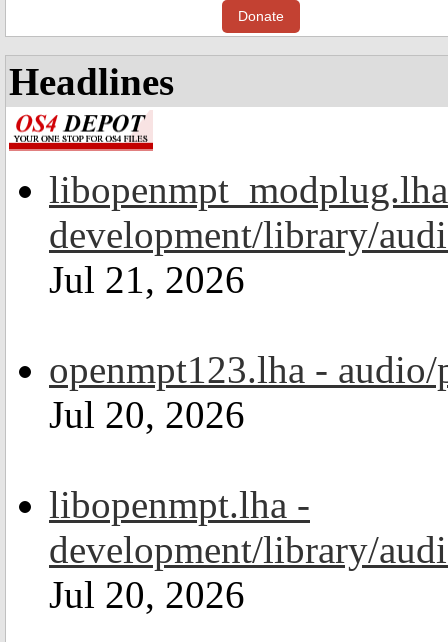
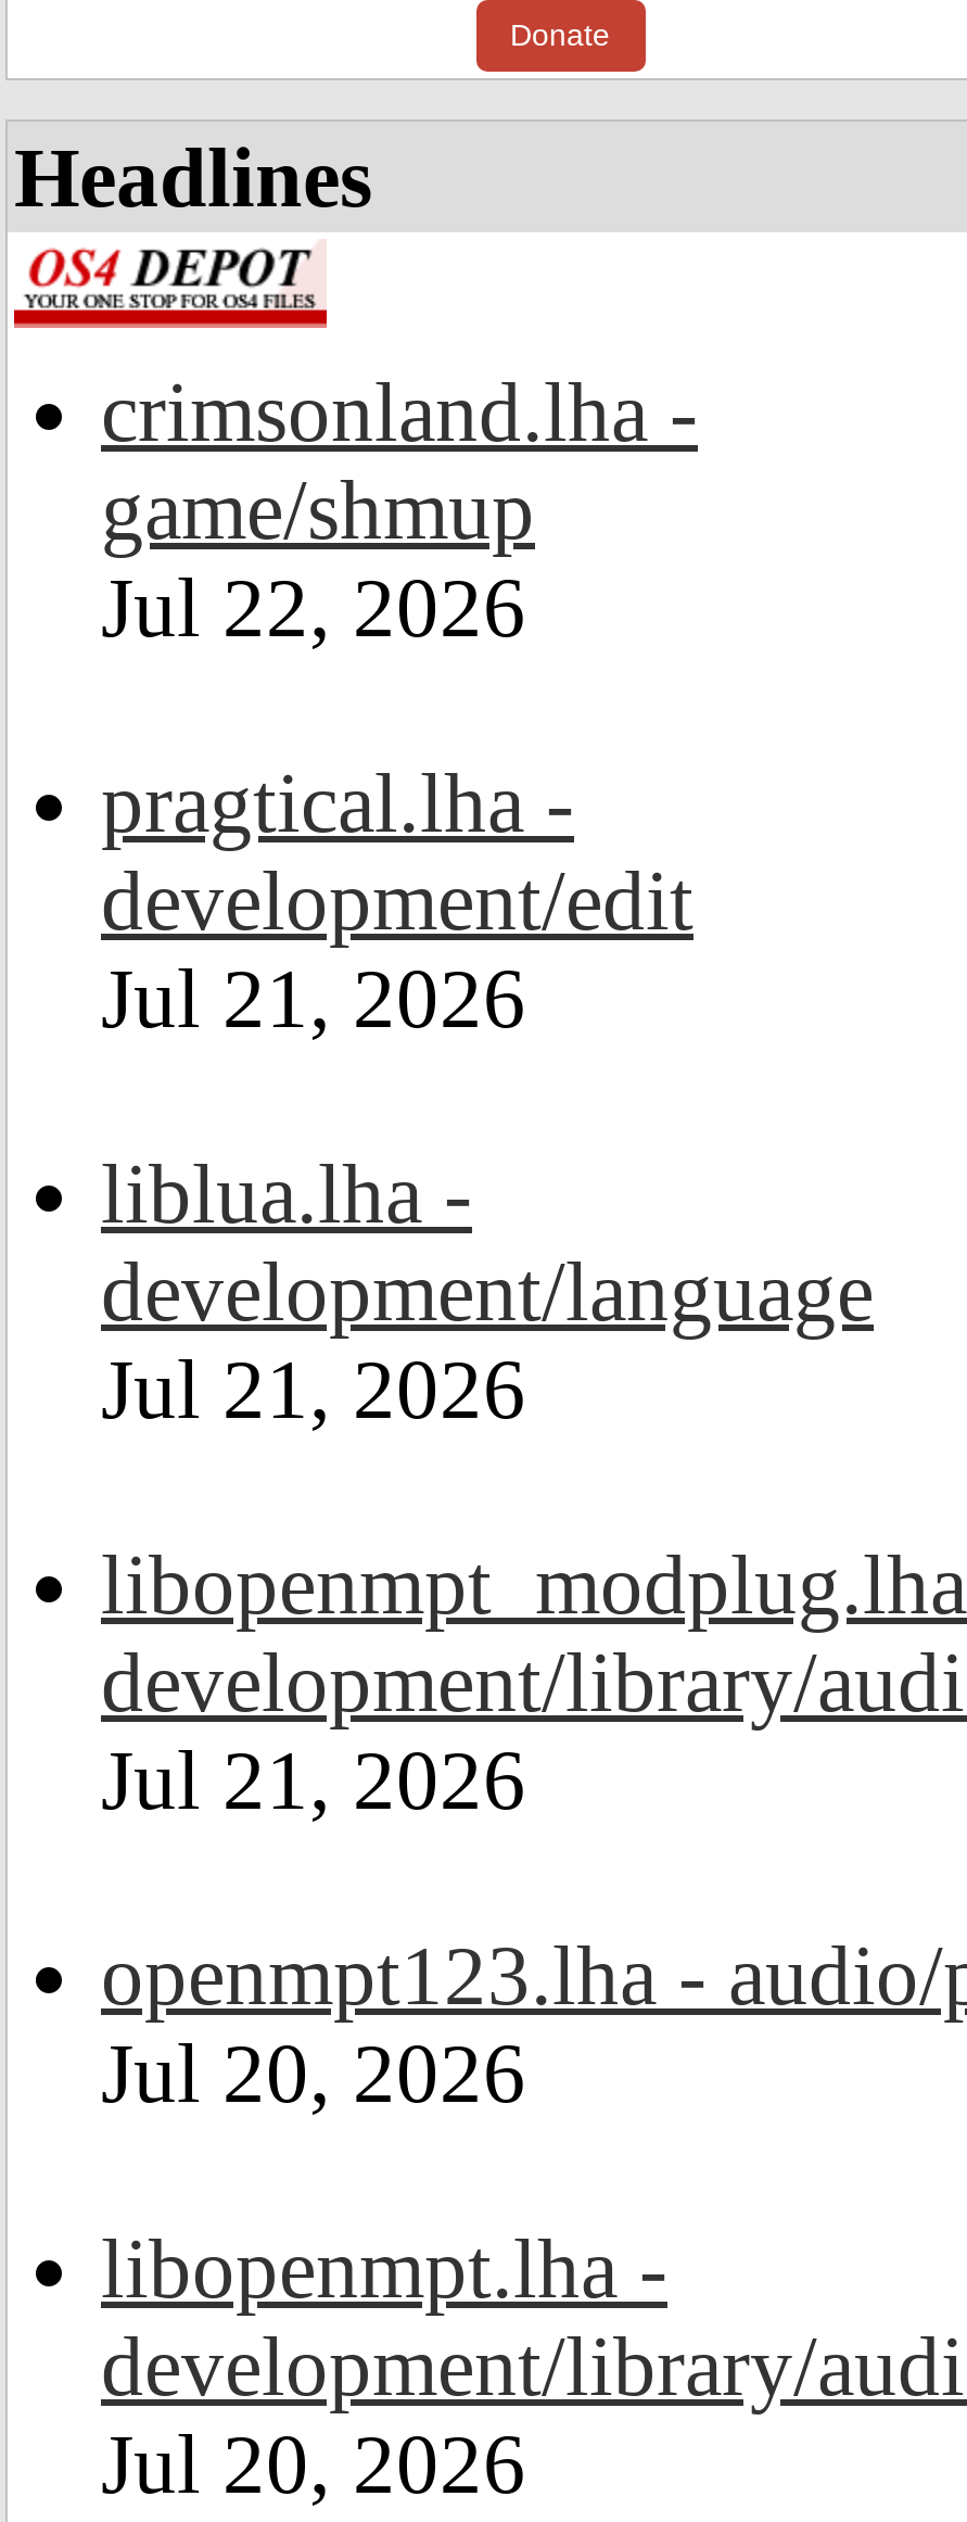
+ crimsonland.lha -
+ game/shmup
+ Jul 22, 2026
+ pragtical.lha -
+ development/edit
+ Jul 21, 2026
+ liblua.lha -
+ development/language
+ Jul 21, 2026
